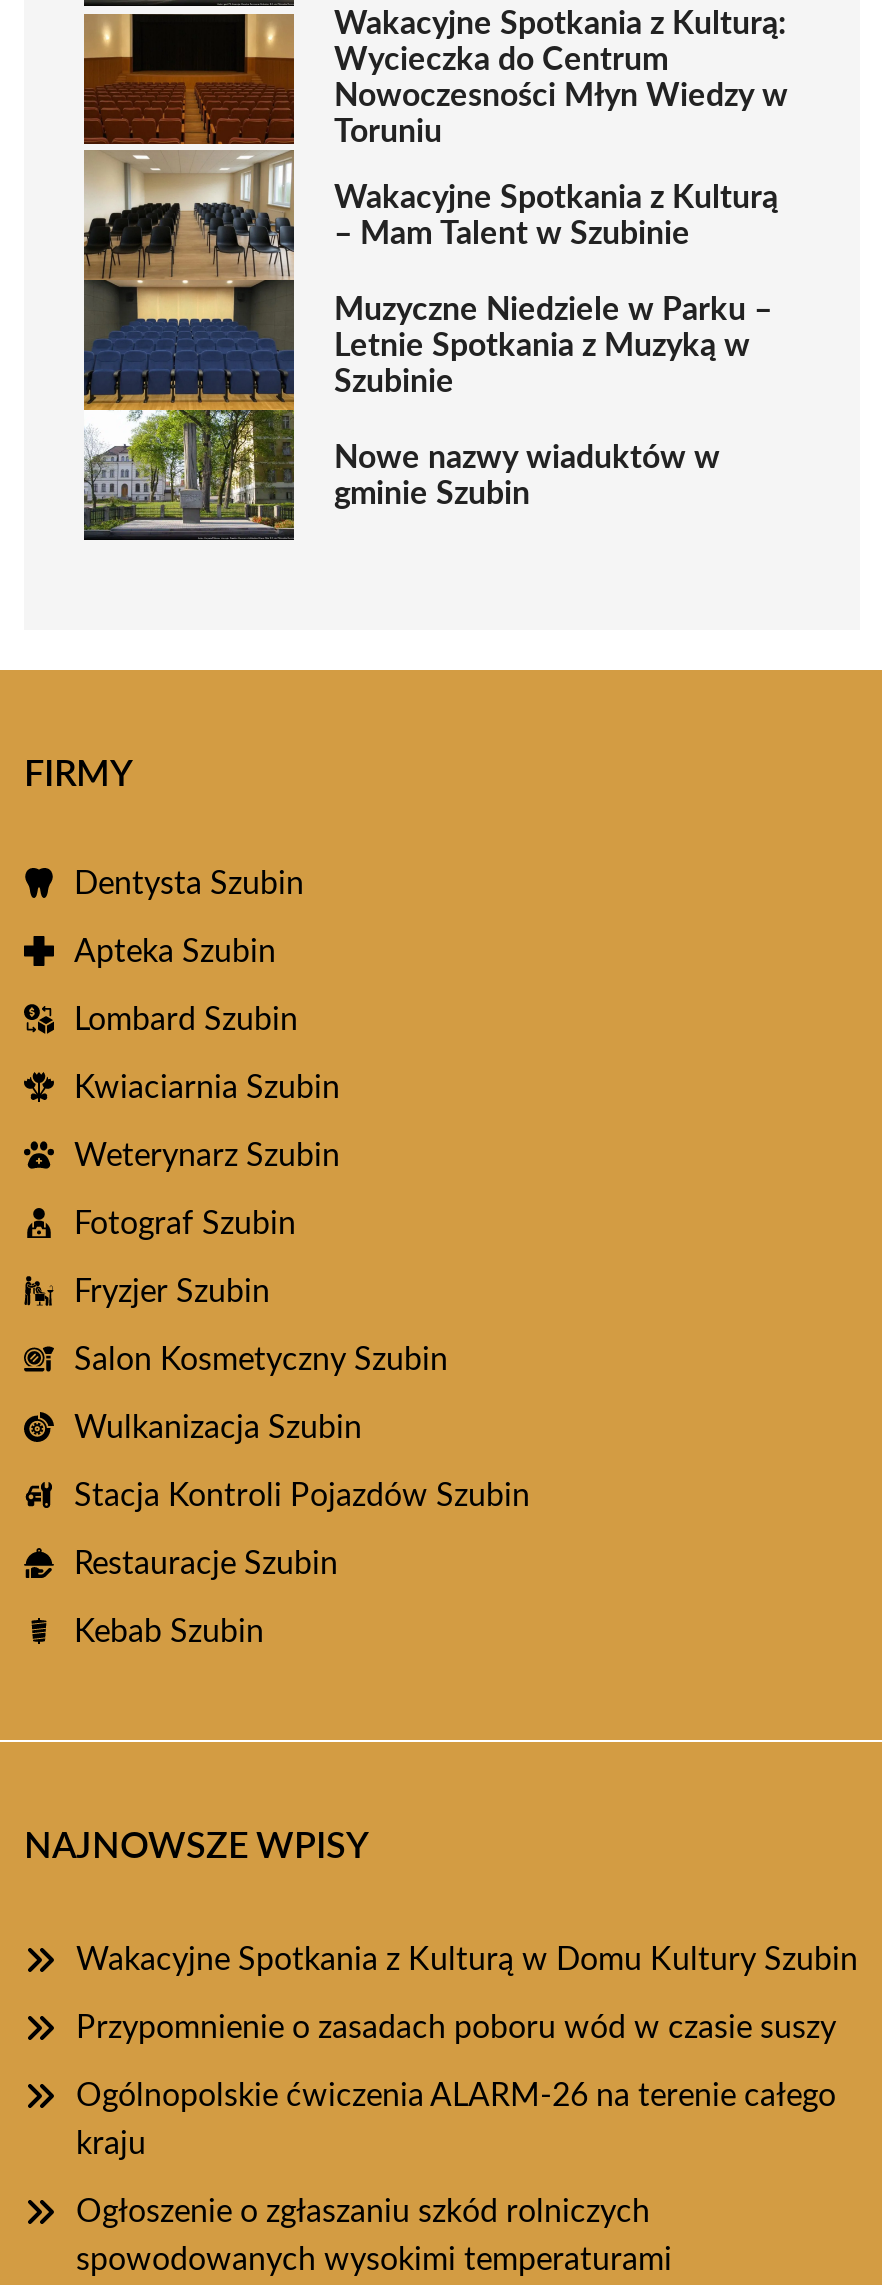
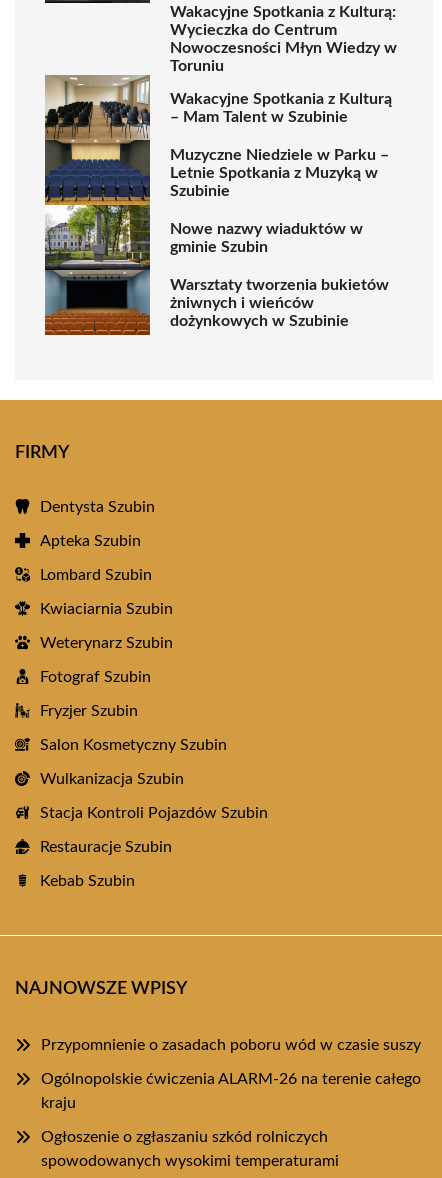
- [image]

+ [image]
+ Warsztaty tworzenia bukietów
+ żniwnych i wieńców
+ dożynkowych w Szubinie

moved down: FIRMY | Dentysta Szubin | Apteka Szubin | ... | Kebab Szubin | NAJNOWSZE WPISY

- Wakacyjne Spotkania z Kulturą w Domu Kultury Szubin
